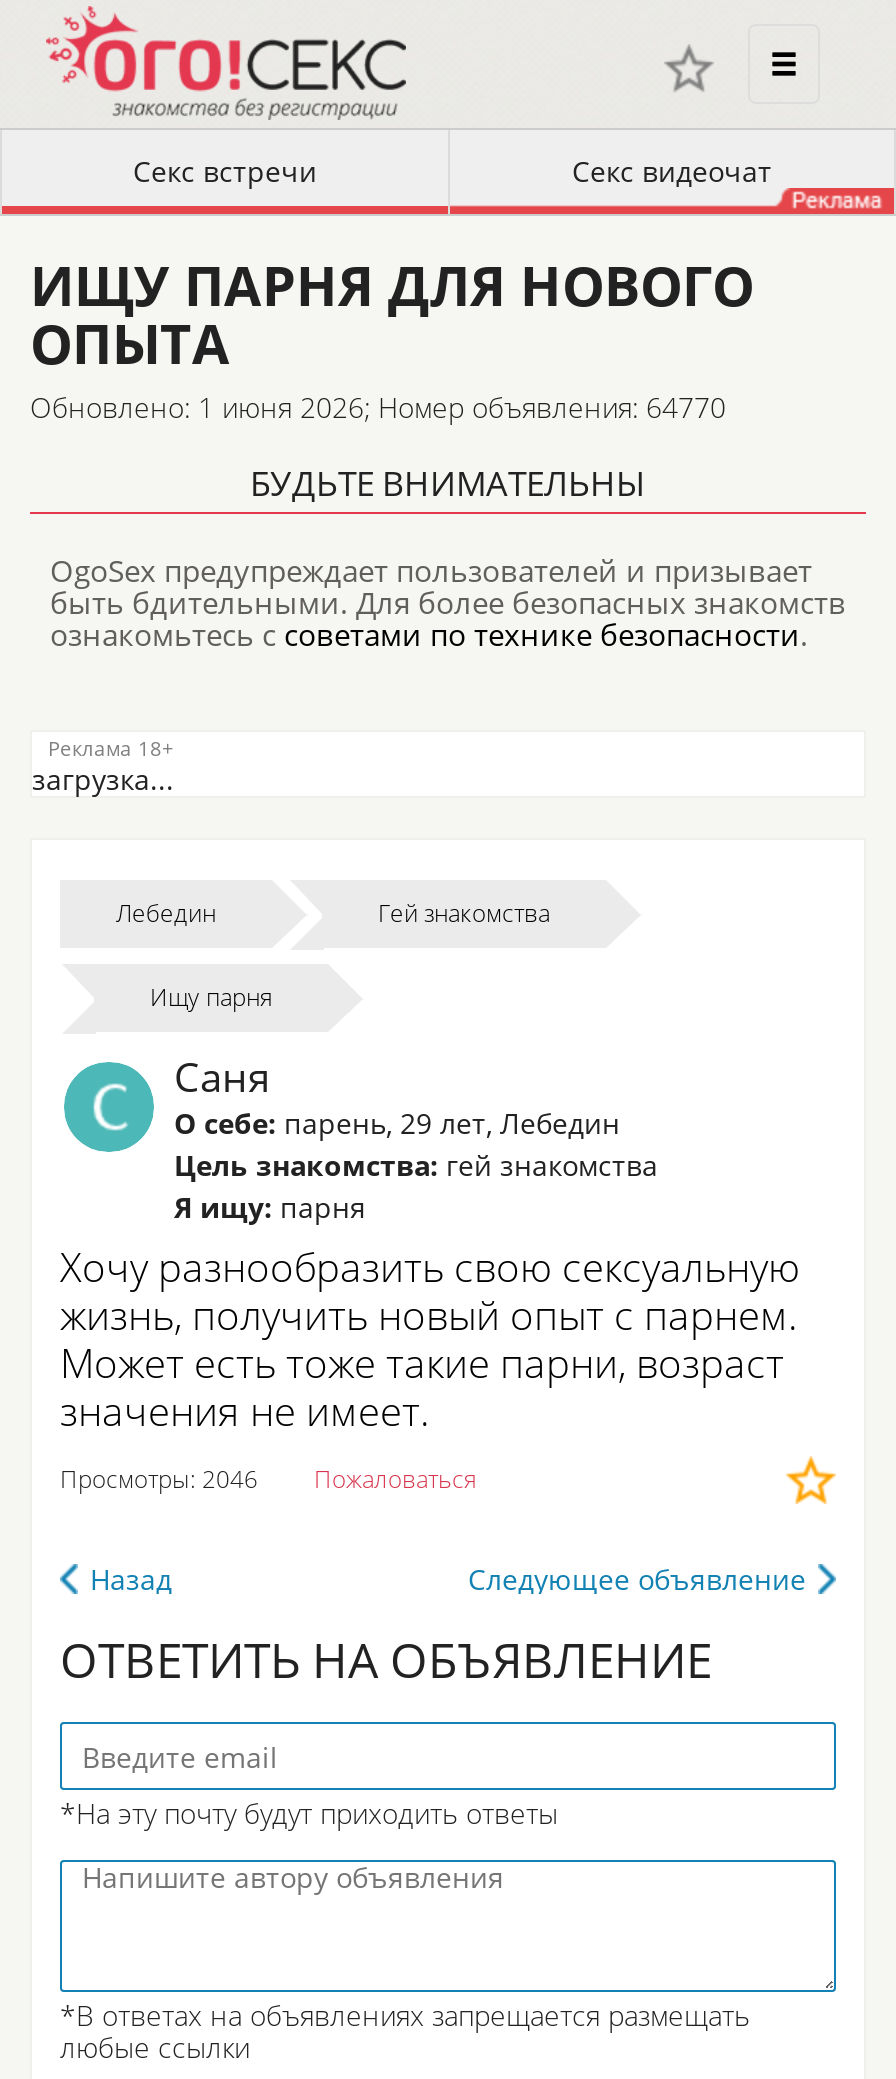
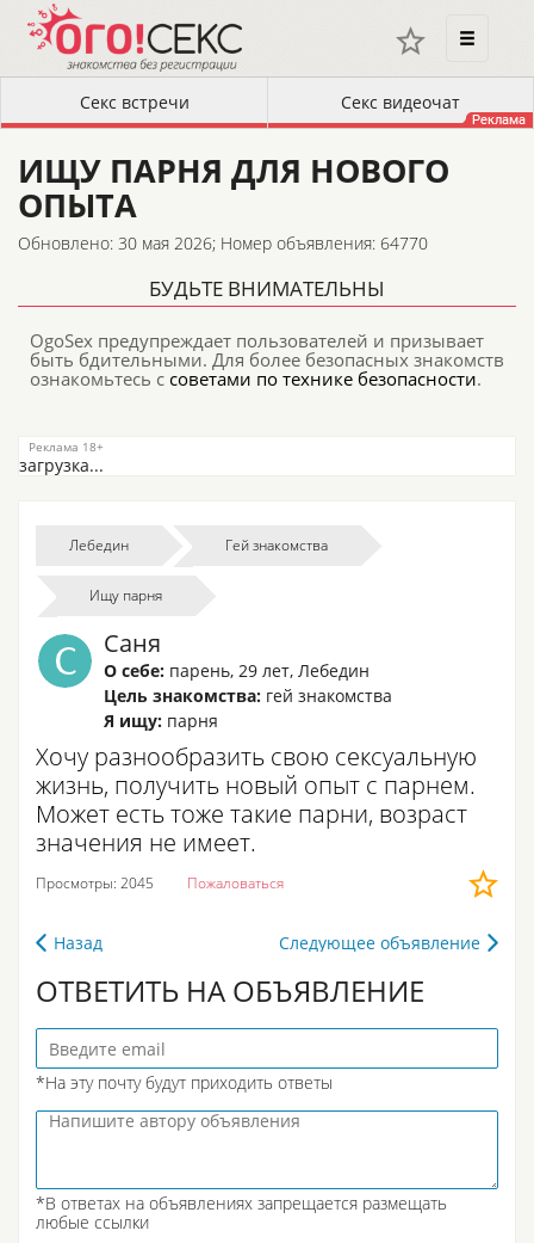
- Обновлено: 1 июня 2026; Номер объявления: 64770
+ Обновлено: 30 мая 2026; Номер объявления: 64770

- Просмотры: 2046 Пожаловаться
+ Просмотры: 2045 Пожаловаться
